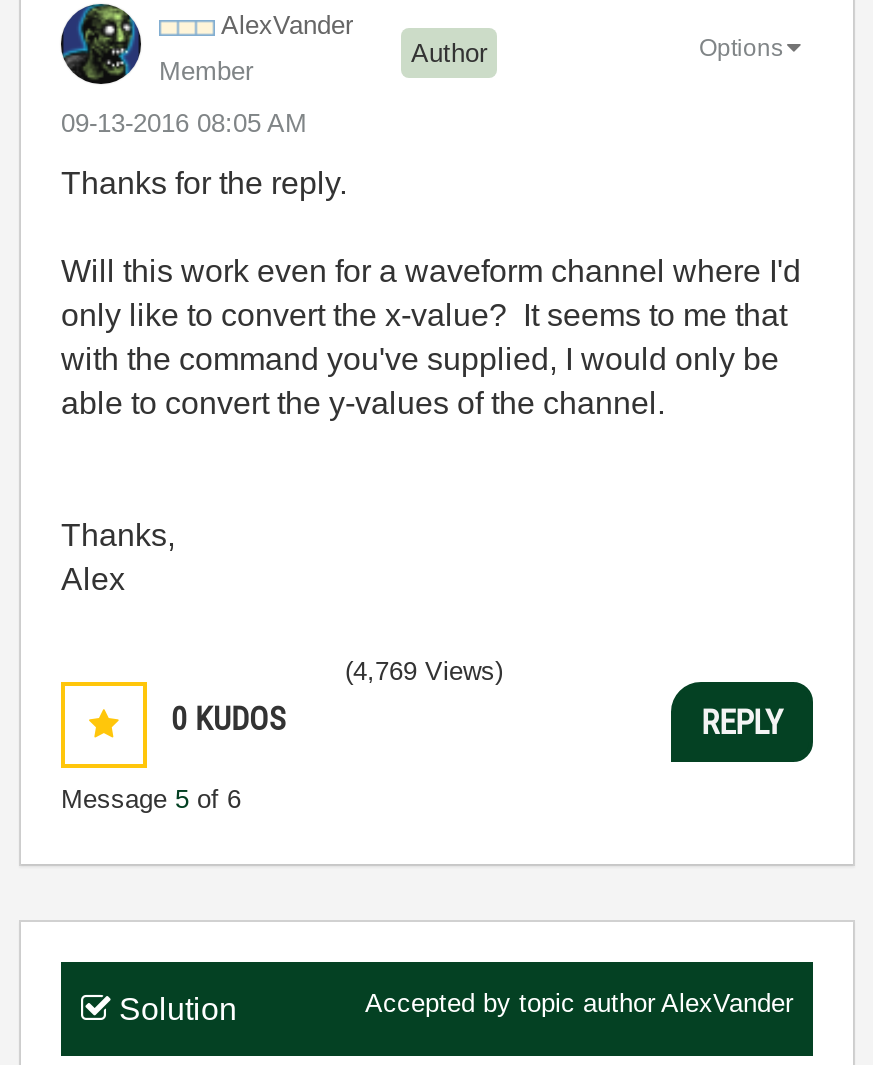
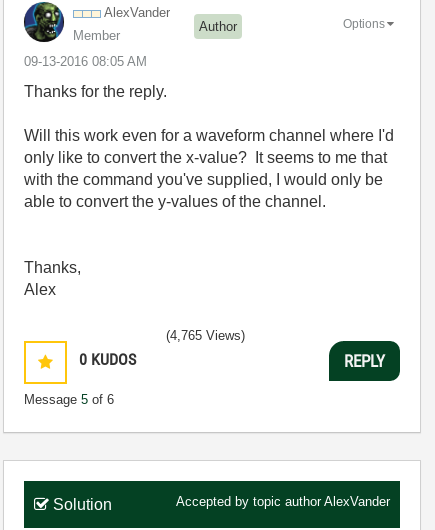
- (4,769 Views)
+ (4,765 Views)
